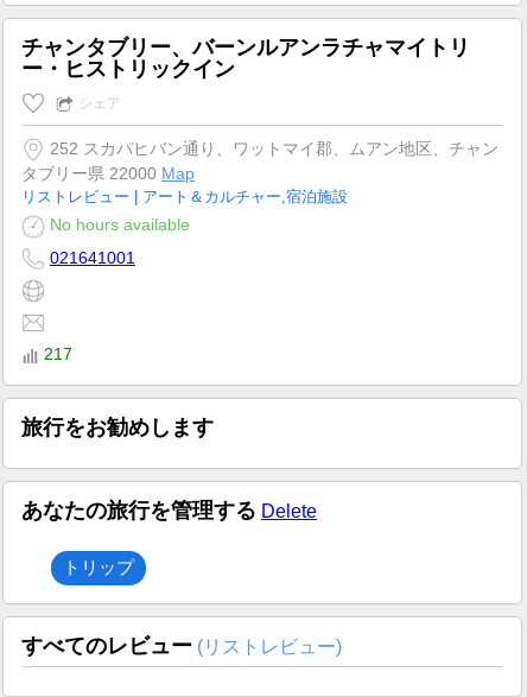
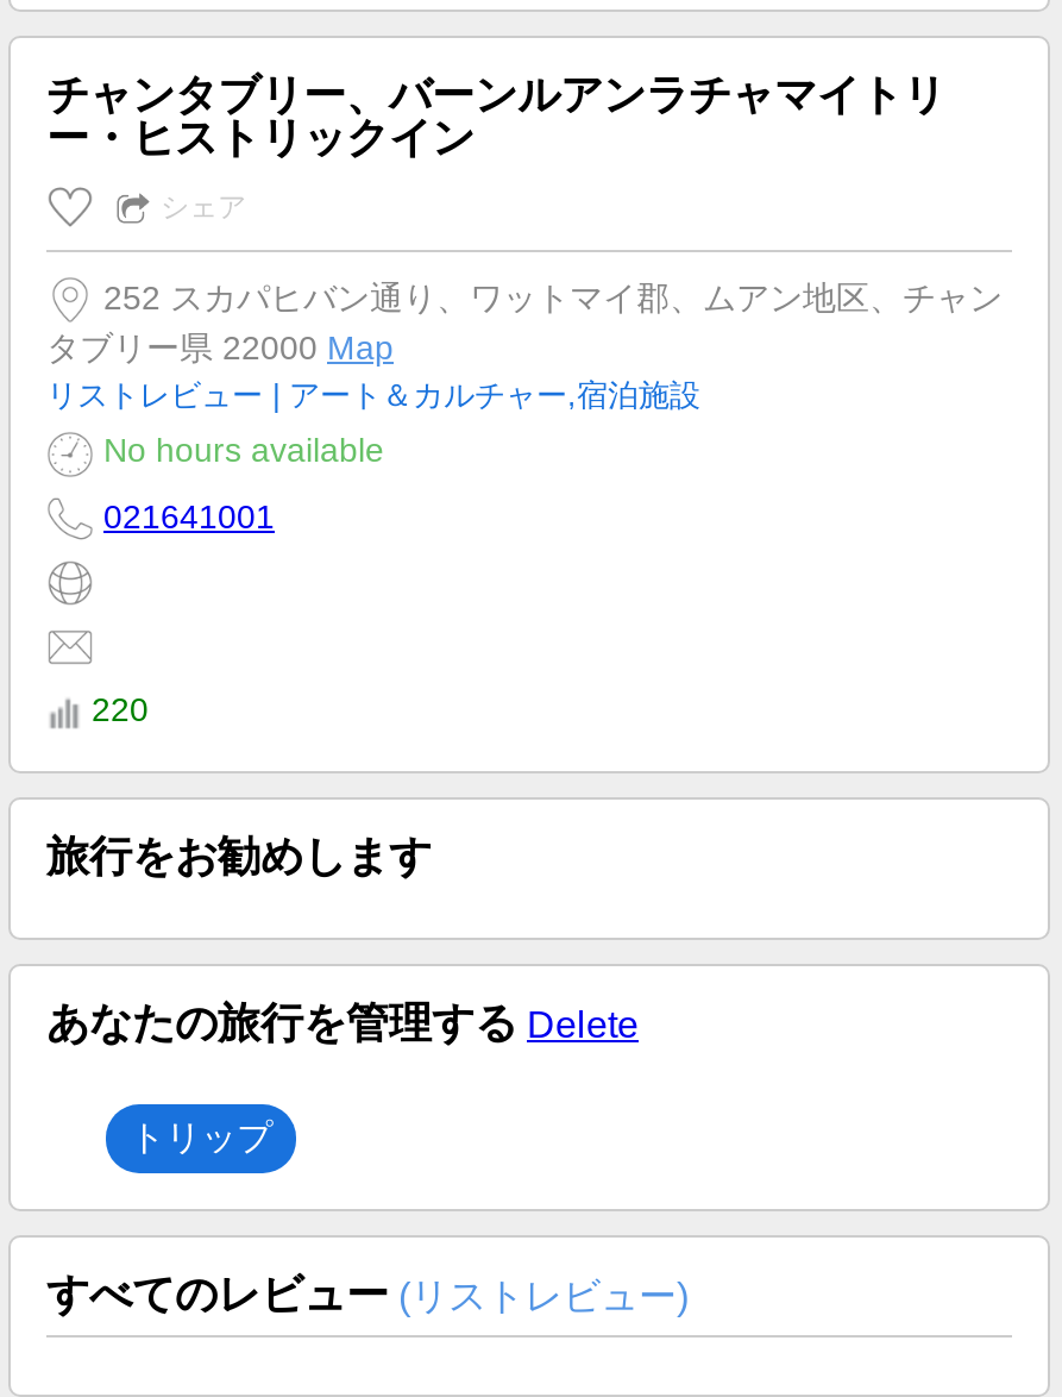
- 217
+ 220
